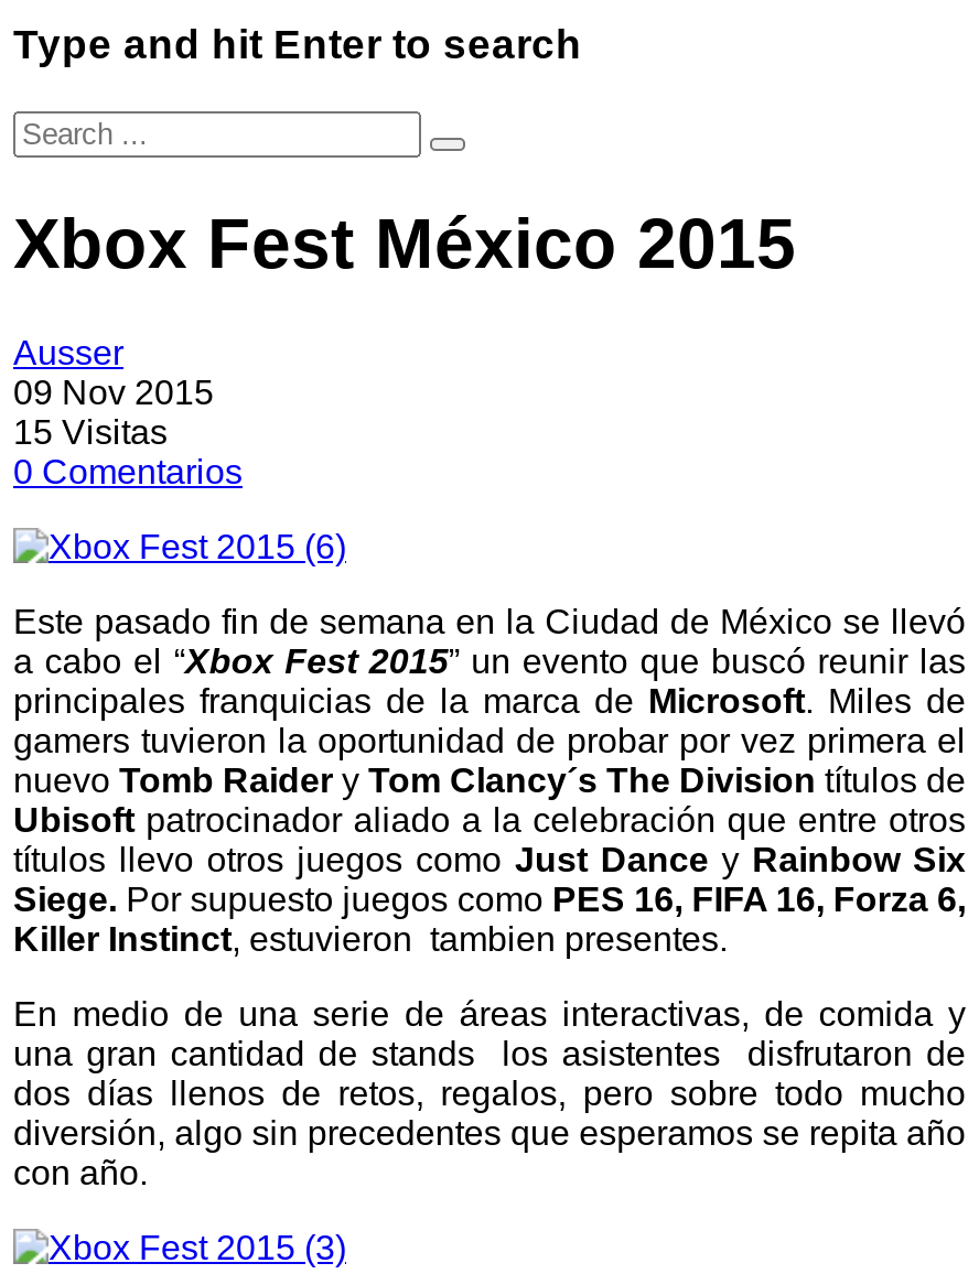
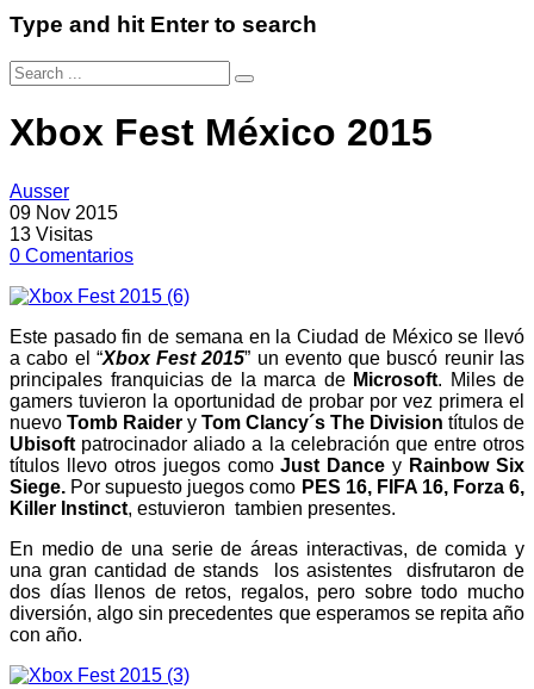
- 15 Visitas
+ 13 Visitas
